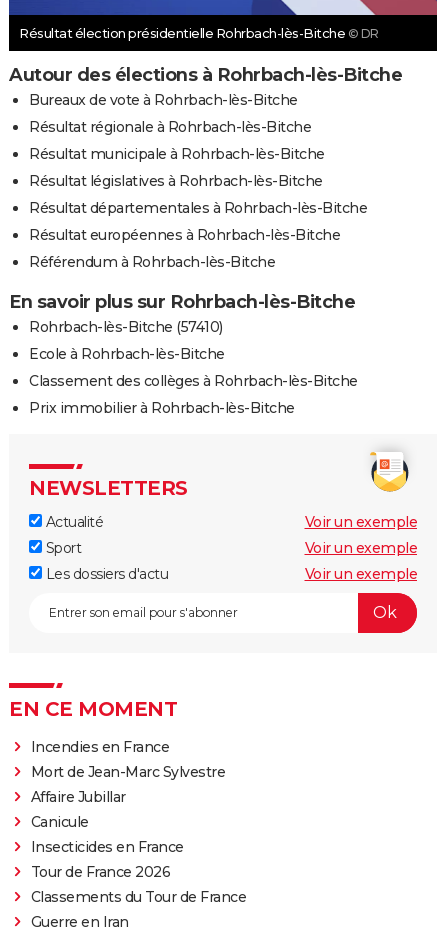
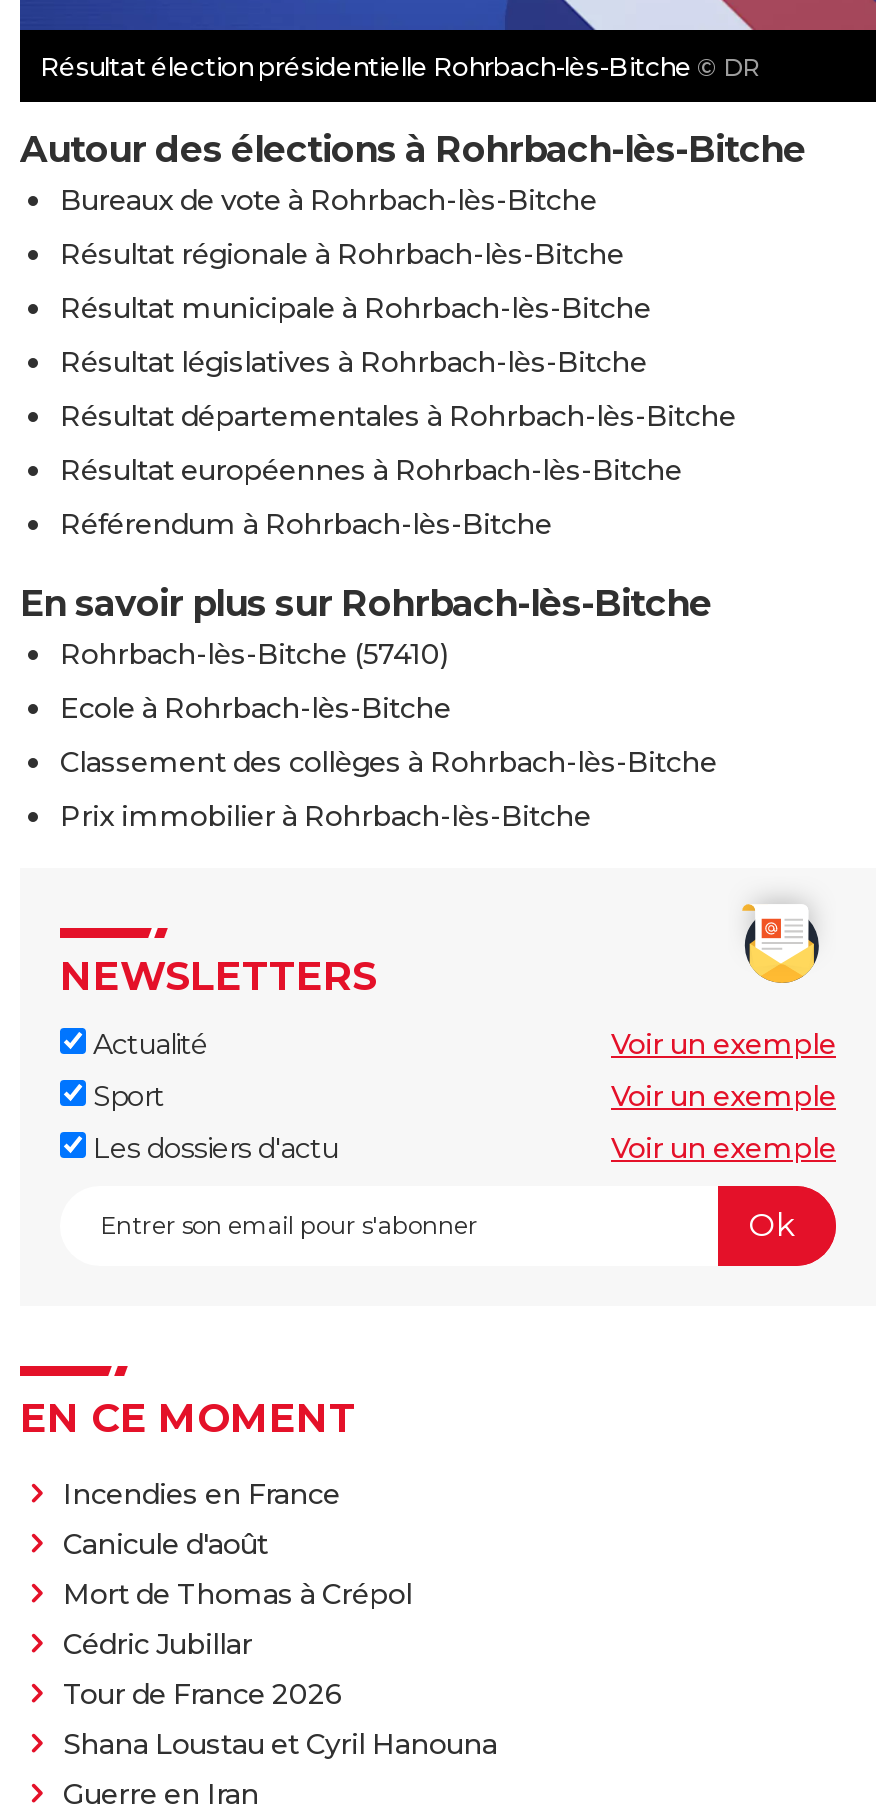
- Mort de Jean-Marc Sylvestre
- Affaire Jubillar
- Canicule
- Insecticides en France
+ Canicule d'août
+ Mort de Thomas à Crépol
+ Cédric Jubillar

- Classements du Tour de France
+ Shana Loustau et Cyril Hanouna
